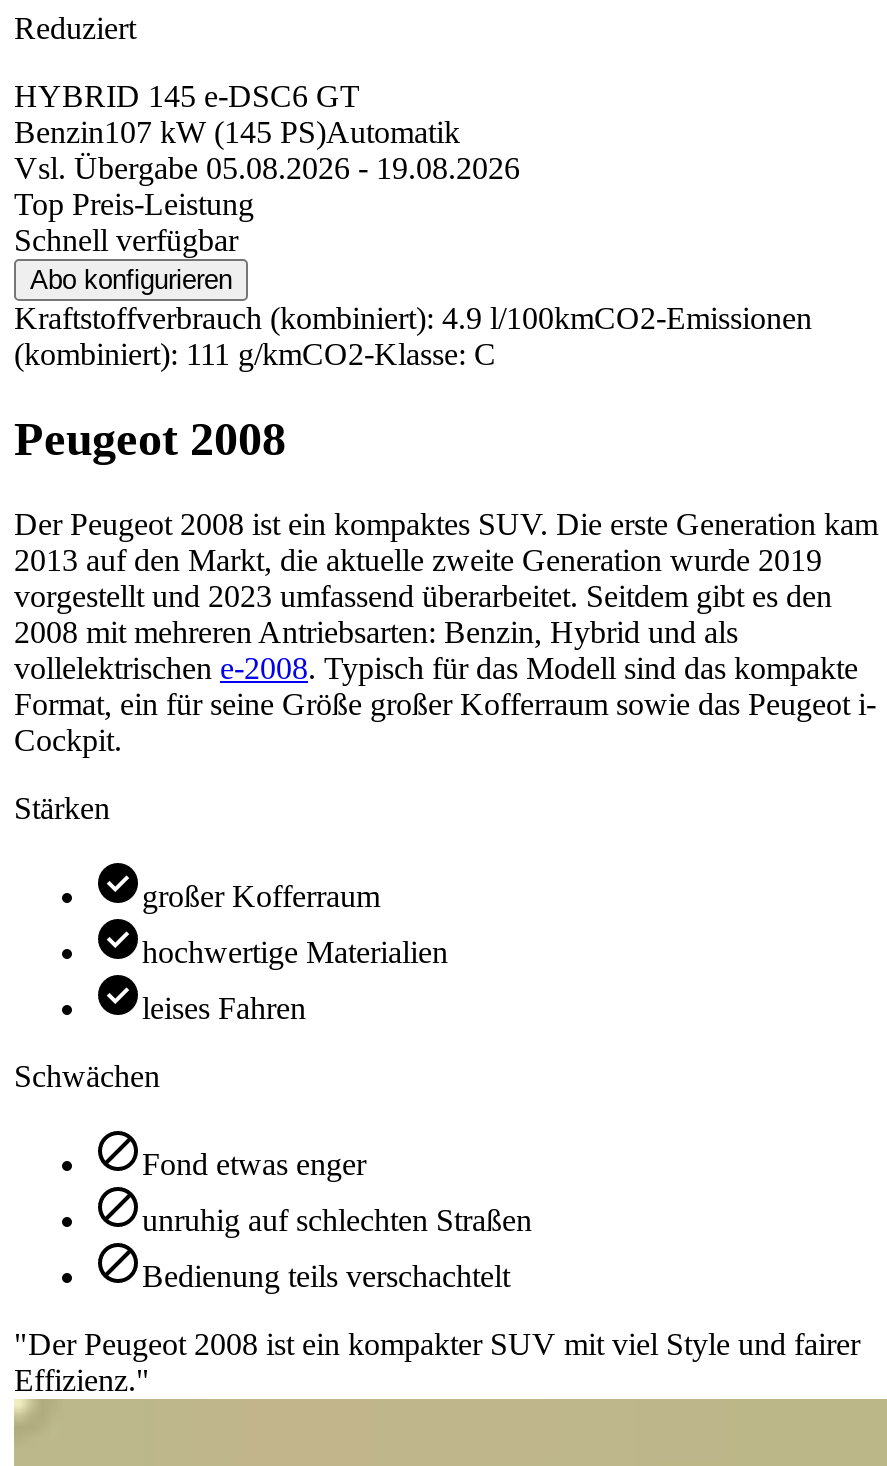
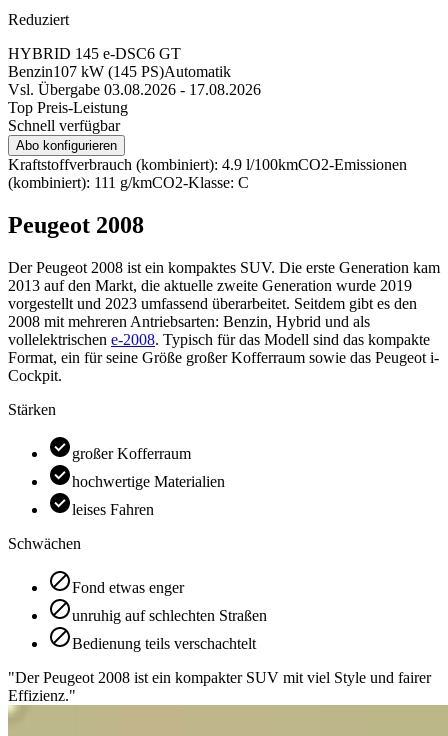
- Vsl. Übergabe 05.08.2026 - 19.08.2026
+ Vsl. Übergabe 03.08.2026 - 17.08.2026
